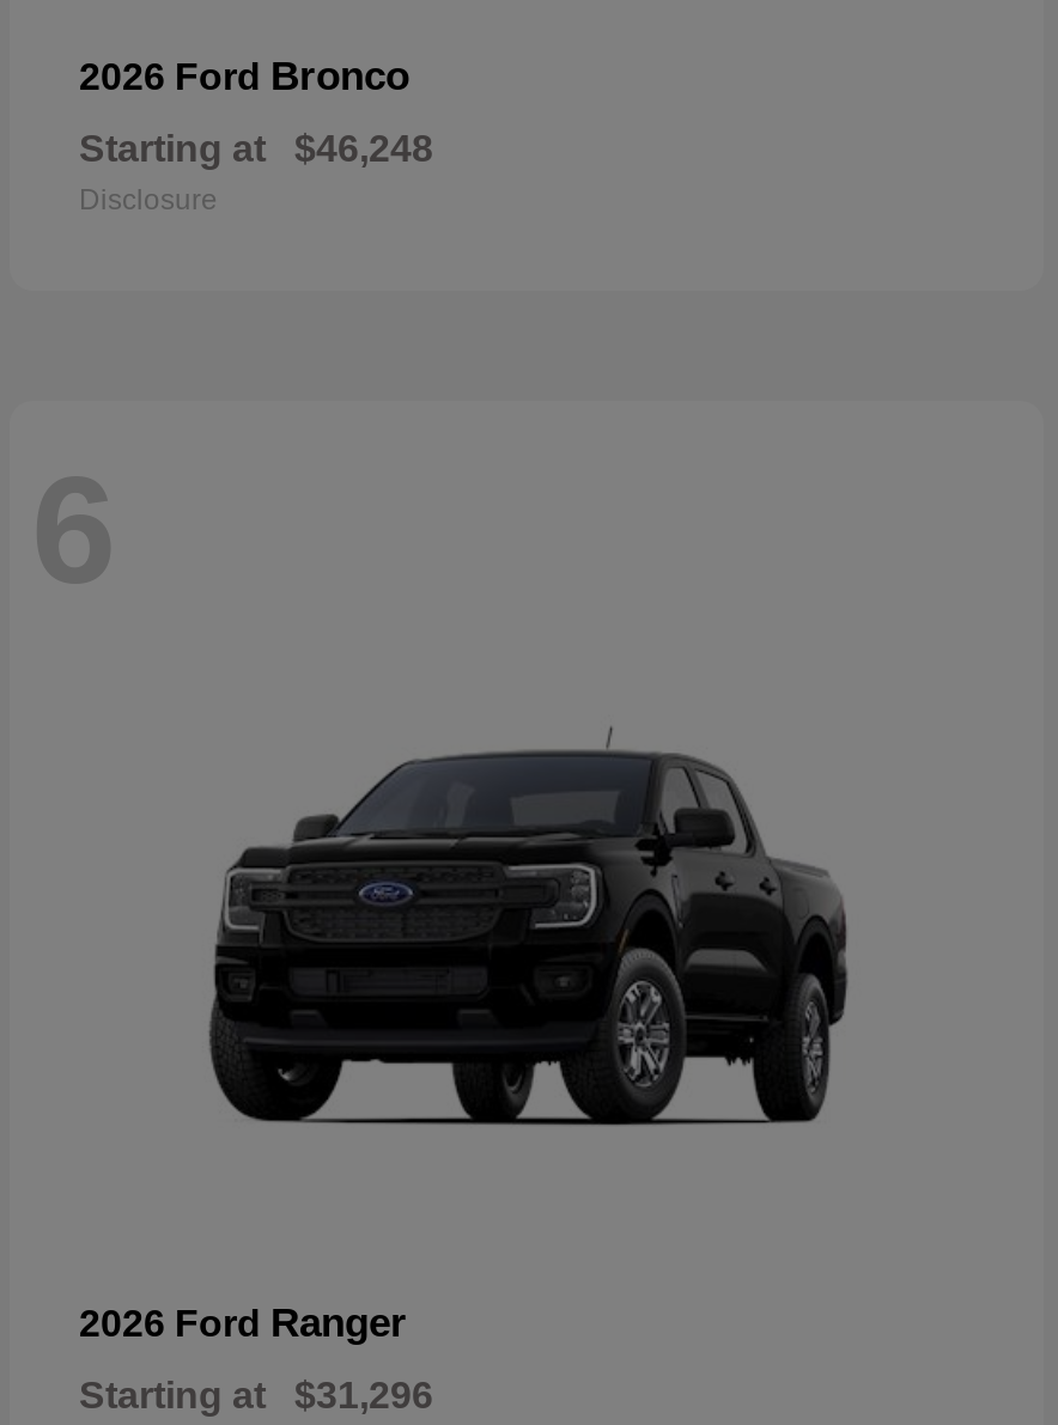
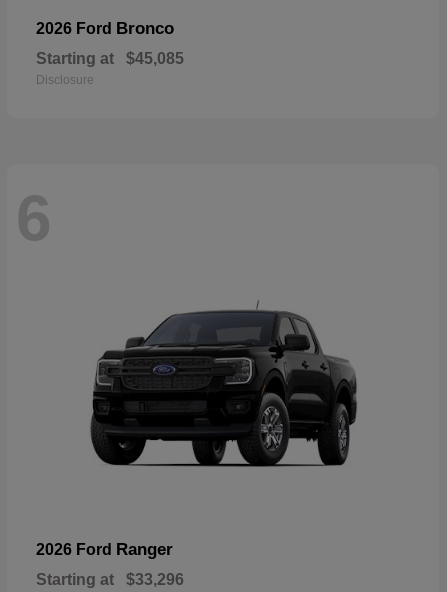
- Starting at $46,248
+ Starting at $45,085

- Starting at $31,296
+ Starting at $33,296
